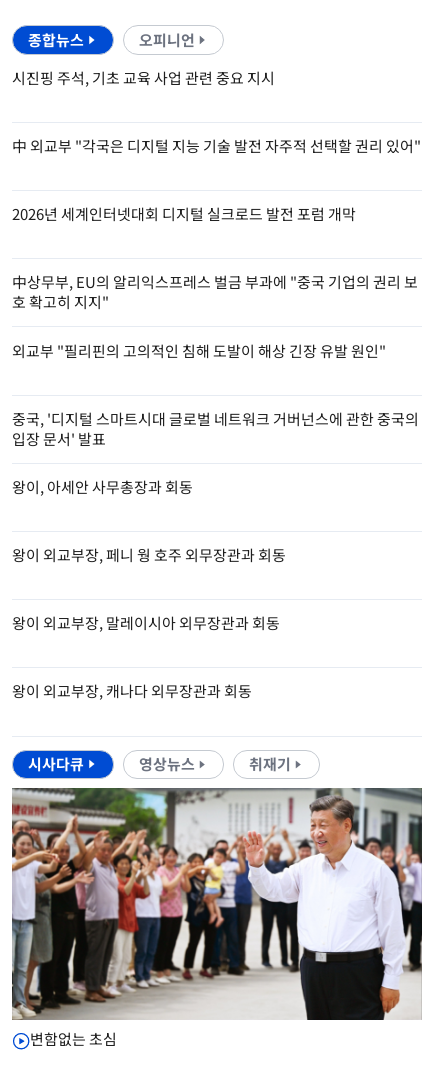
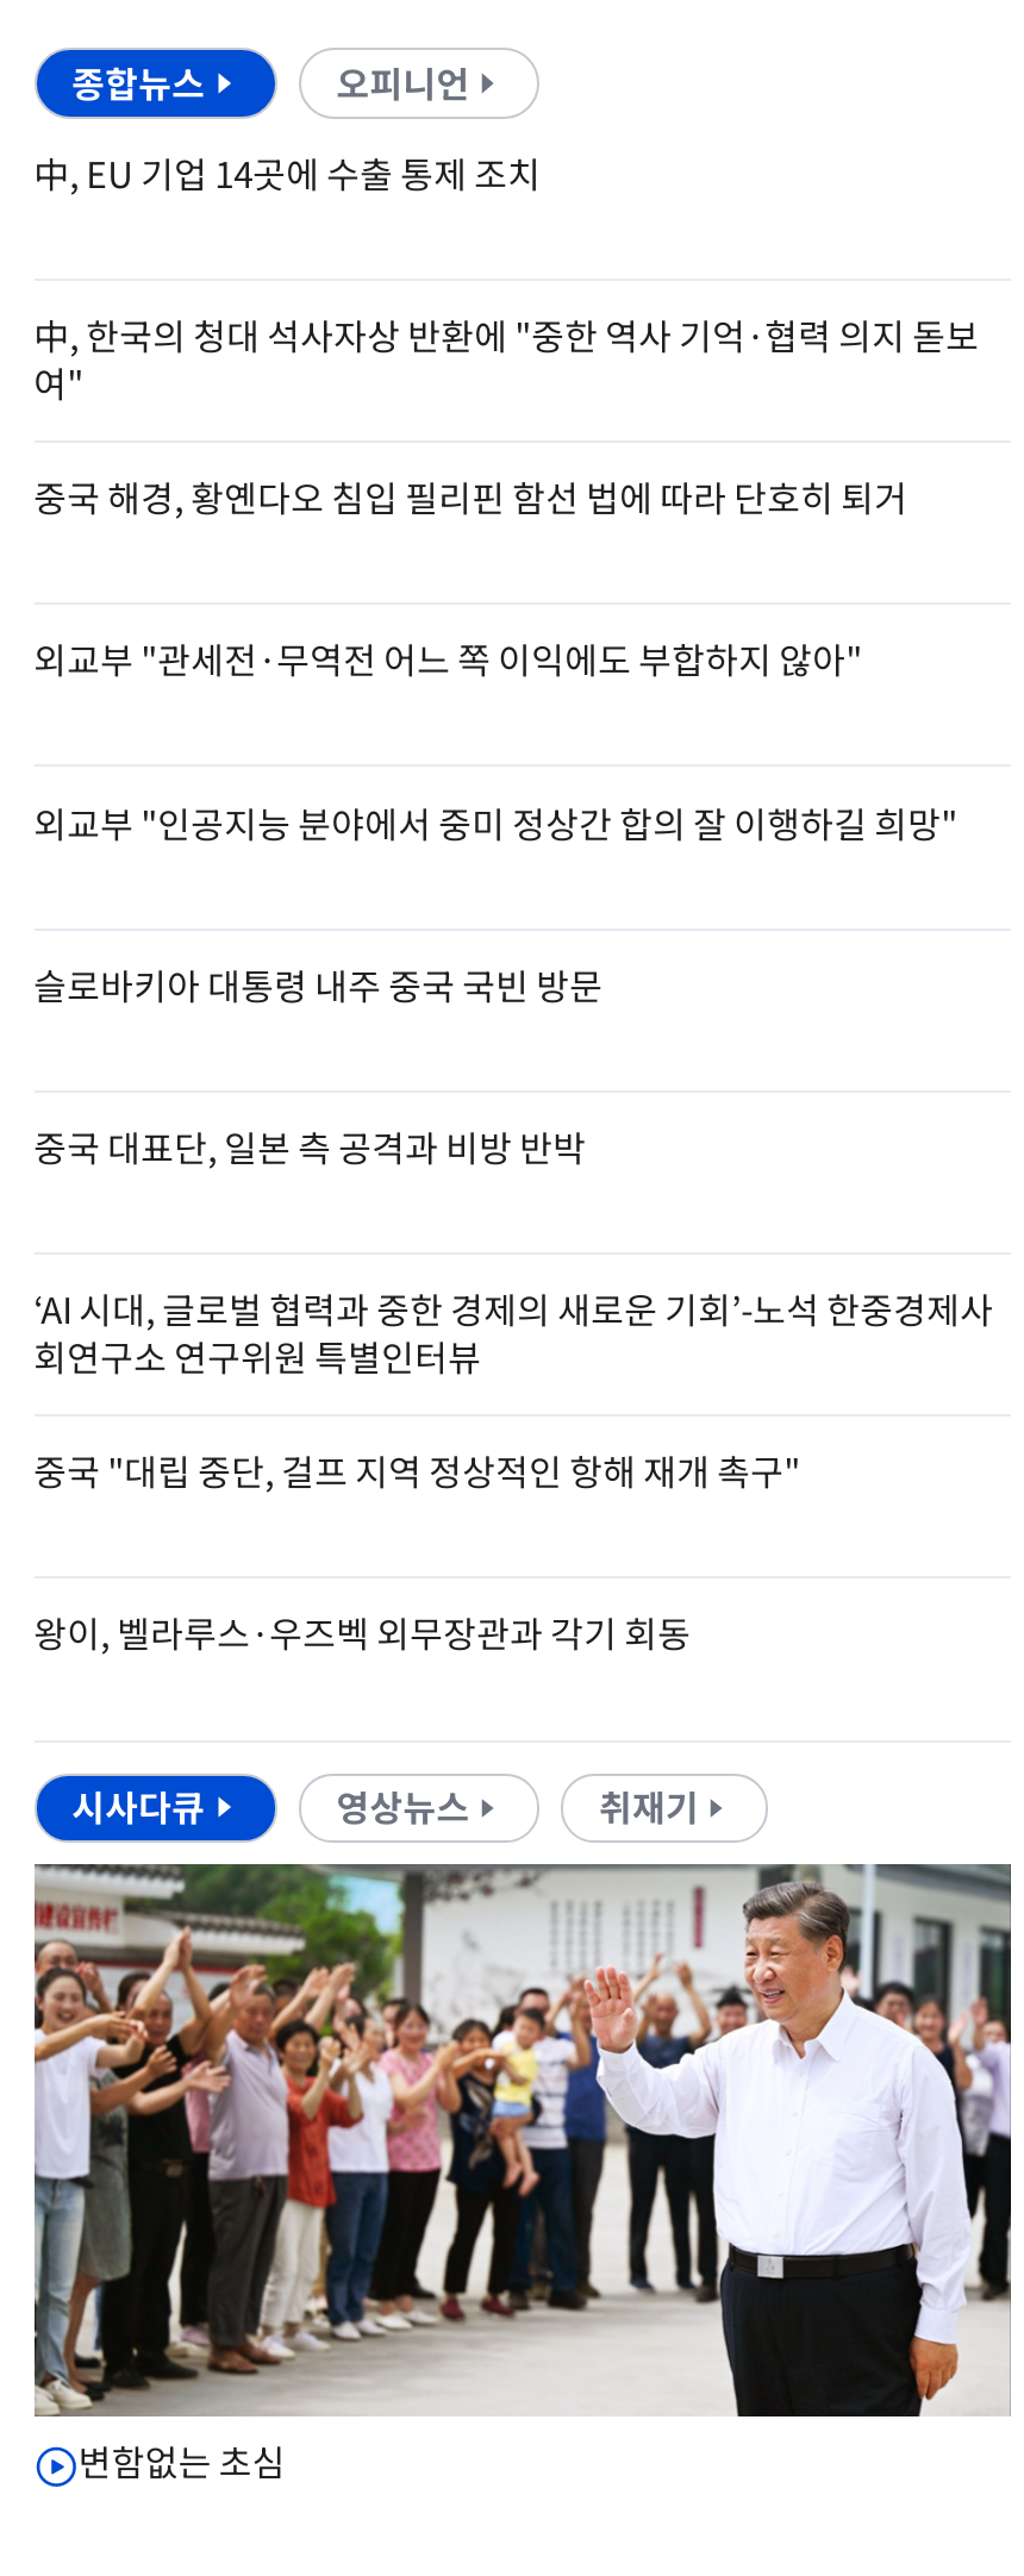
- 시진핑 주석, 기초 교육 사업 관련 중요 지시
+ 中, EU 기업 14곳에 수출 통제 조치

- 中 외교부 "각국은 디지털 지능 기술 발전 자주적 선택할 권리 있어"
+ 中, 한국의 청대 석사자상 반환에 "중한 역사 기억·협력 의지 돋보
+ 여"

- 2026년 세계인터넷대회 디지털 실크로드 발전 포럼 개막
+ 중국 해경, 황옌다오 침입 필리핀 함선 법에 따라 단호히 퇴거

- 中상무부, EU의 알리익스프레스 벌금 부과에 "중국 기업의 권리 보
- 호 확고히 지지"
+ 외교부 "관세전·무역전 어느 쪽 이익에도 부합하지 않아"

- 외교부 "필리핀의 고의적인 침해 도발이 해상 긴장 유발 원인"
+ 외교부 "인공지능 분야에서 중미 정상간 합의 잘 이행하길 희망"

- 중국, '디지털 스마트시대 글로벌 네트워크 거버넌스에 관한 중국의
- 입장 문서' 발표
+ 슬로바키아 대통령 내주 중국 국빈 방문

- 왕이, 아세안 사무총장과 회동
+ 중국 대표단, 일본 측 공격과 비방 반박

- 왕이 외교부장, 페니 웡 호주 외무장관과 회동
+ ‘AI 시대, 글로벌 협력과 중한 경제의 새로운 기회’-노석 한중경제사
+ 회연구소 연구위원 특별인터뷰

- 왕이 외교부장, 말레이시아 외무장관과 회동
+ 중국 "대립 중단, 걸프 지역 정상적인 항해 재개 촉구"

- 왕이 외교부장, 캐나다 외무장관과 회동
+ 왕이, 벨라루스·우즈벡 외무장관과 각기 회동
